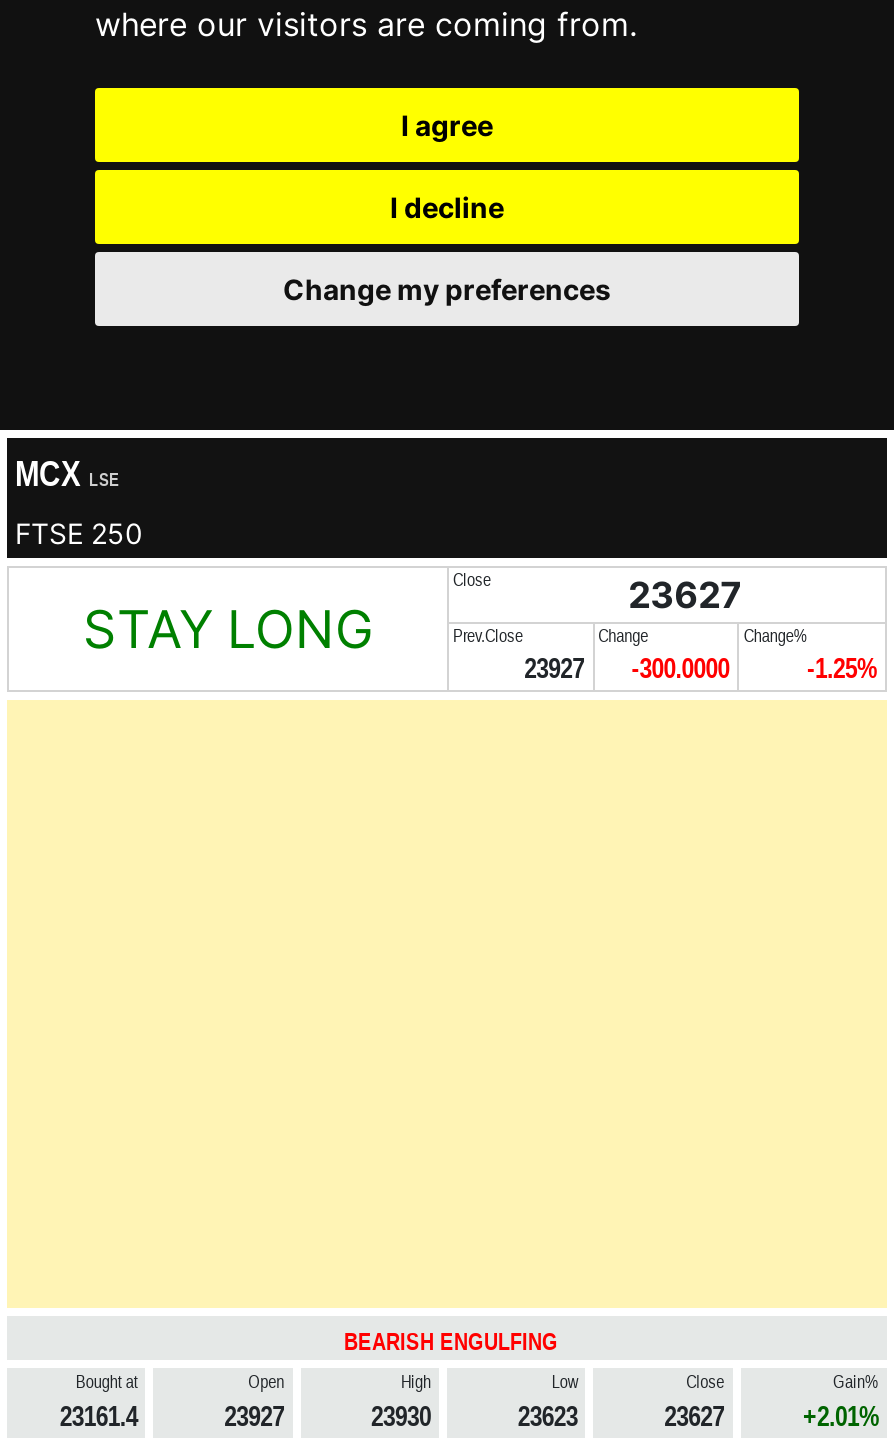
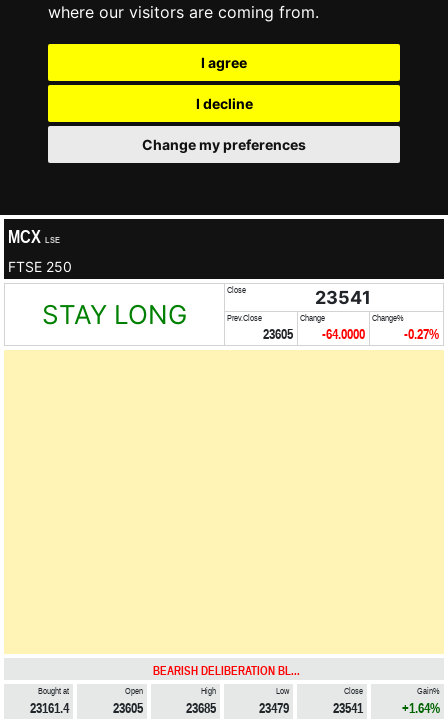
- 23627
+ 23541

- 23927
+ 23605

- -300.0000
+ -64.0000

- -1.25%
+ -0.27%

- BEARISH ENGULFING
+ BEARISH DELIBERATION BL...

- 23927
+ 23605

- 23930
+ 23685

- 23623
+ 23479

- 23627
+ 23541

- +2.01%
+ +1.64%
